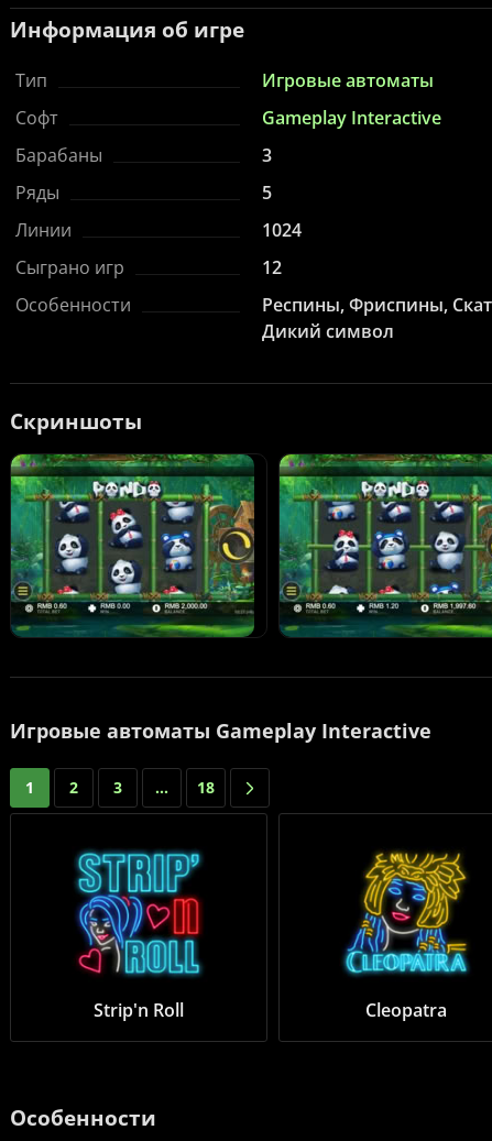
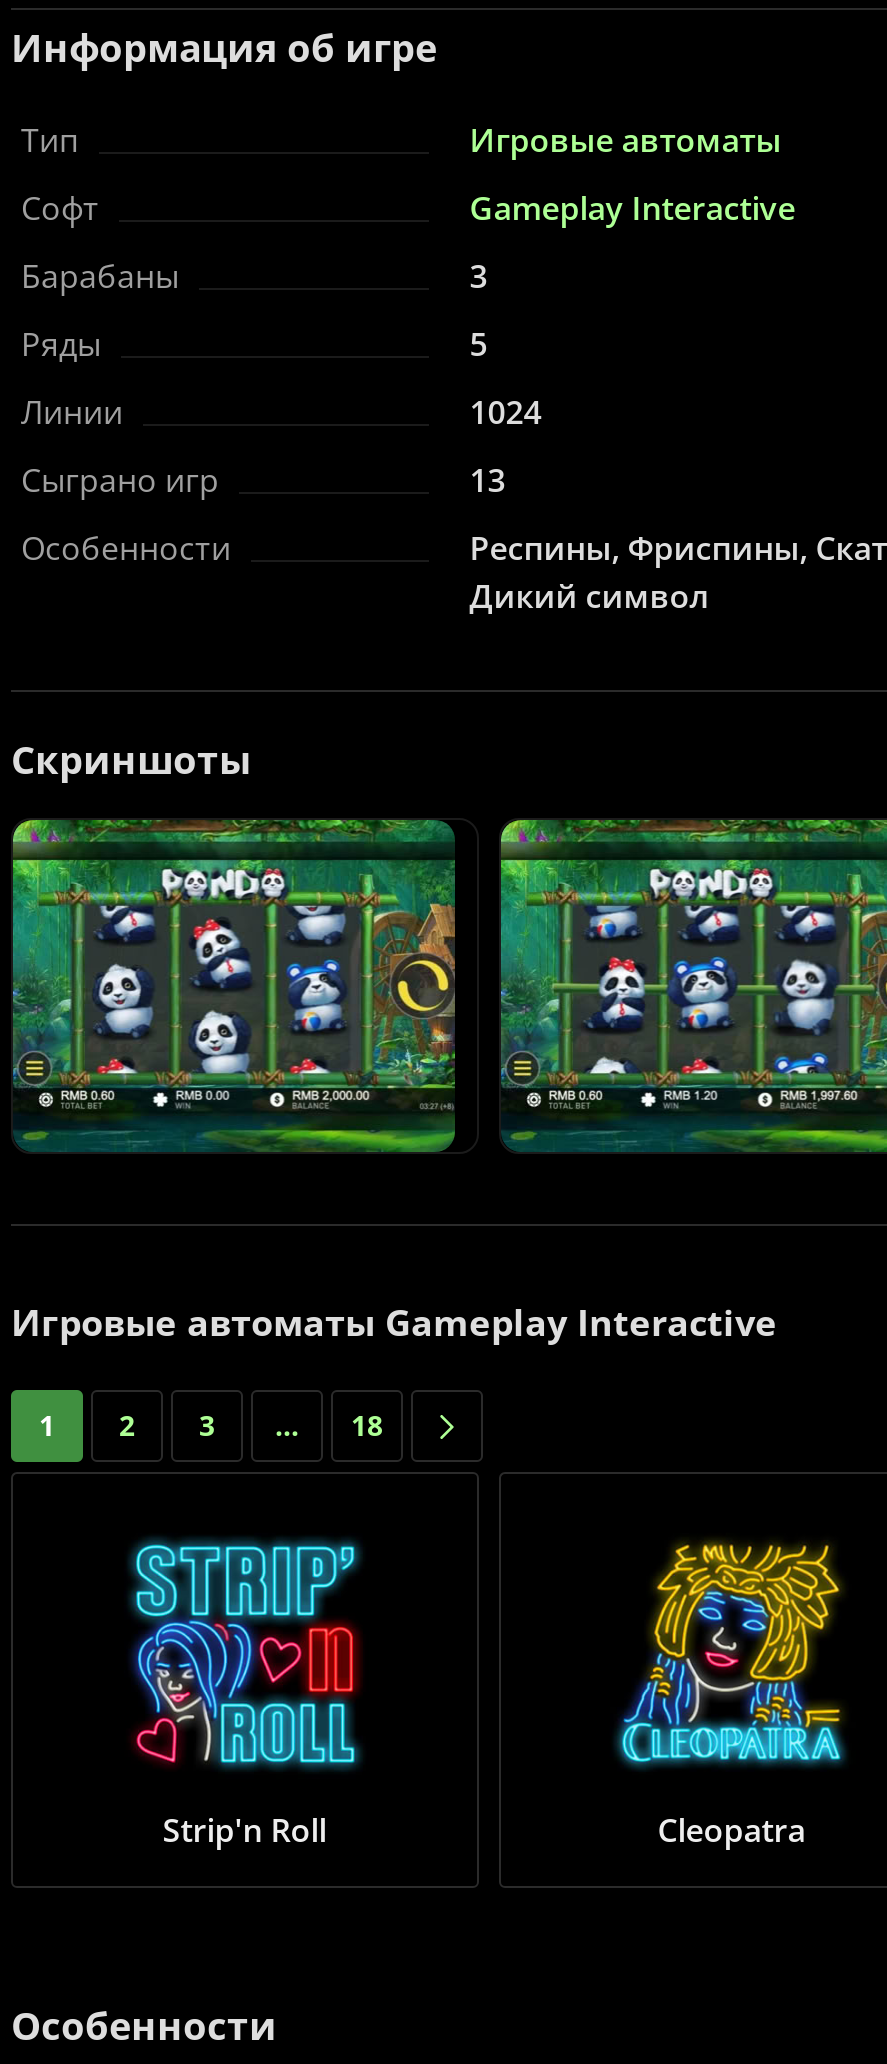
- 12
+ 13
